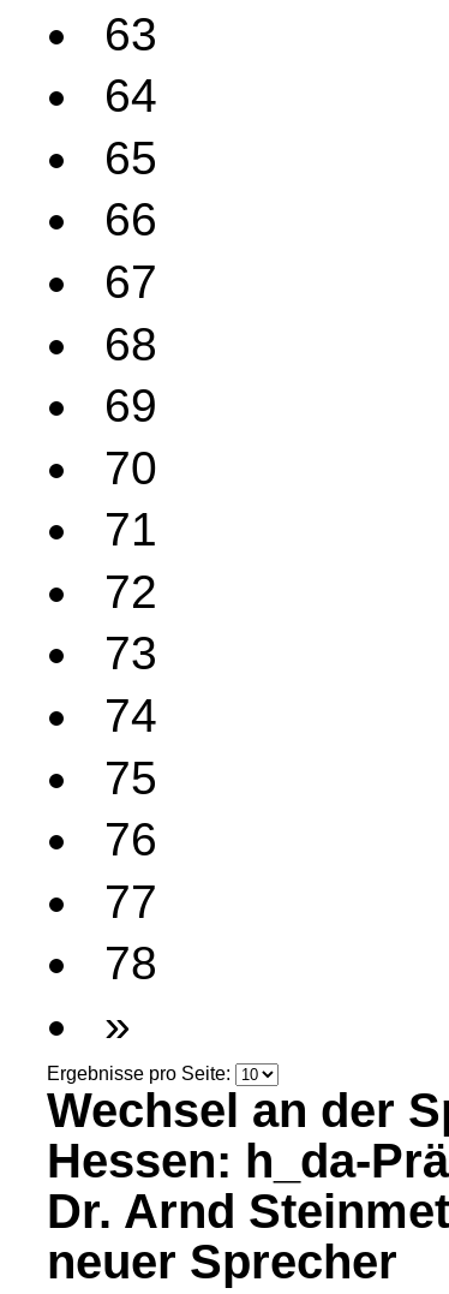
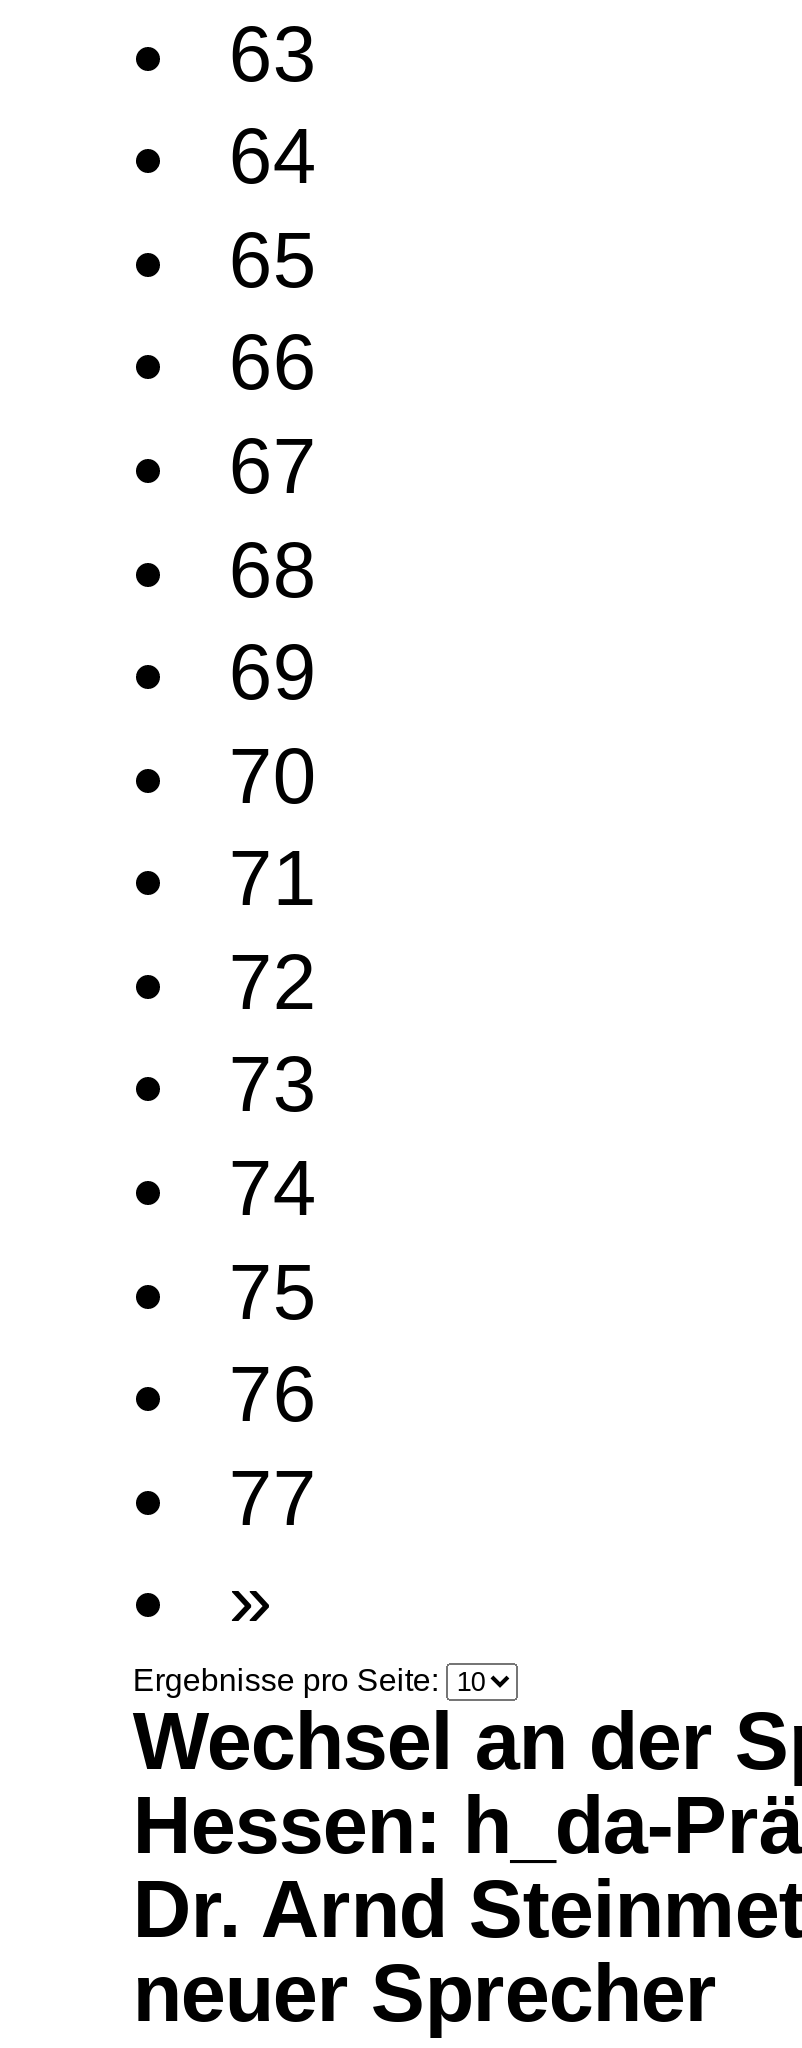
- 78
